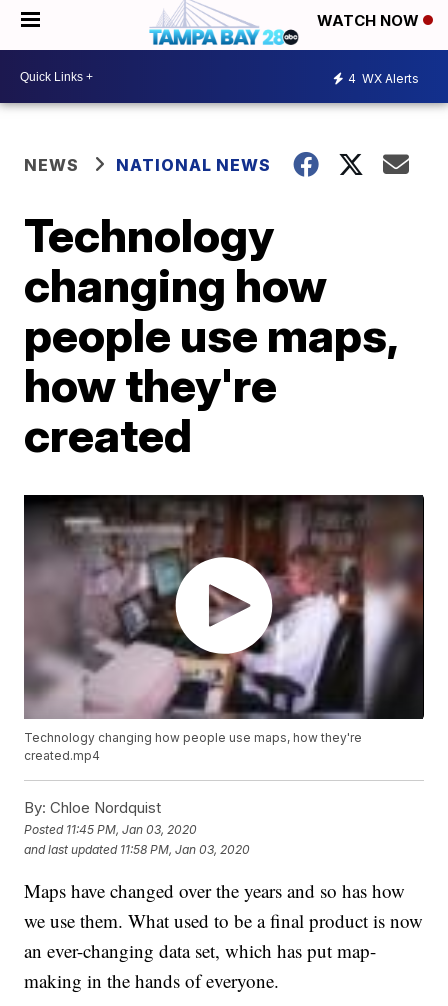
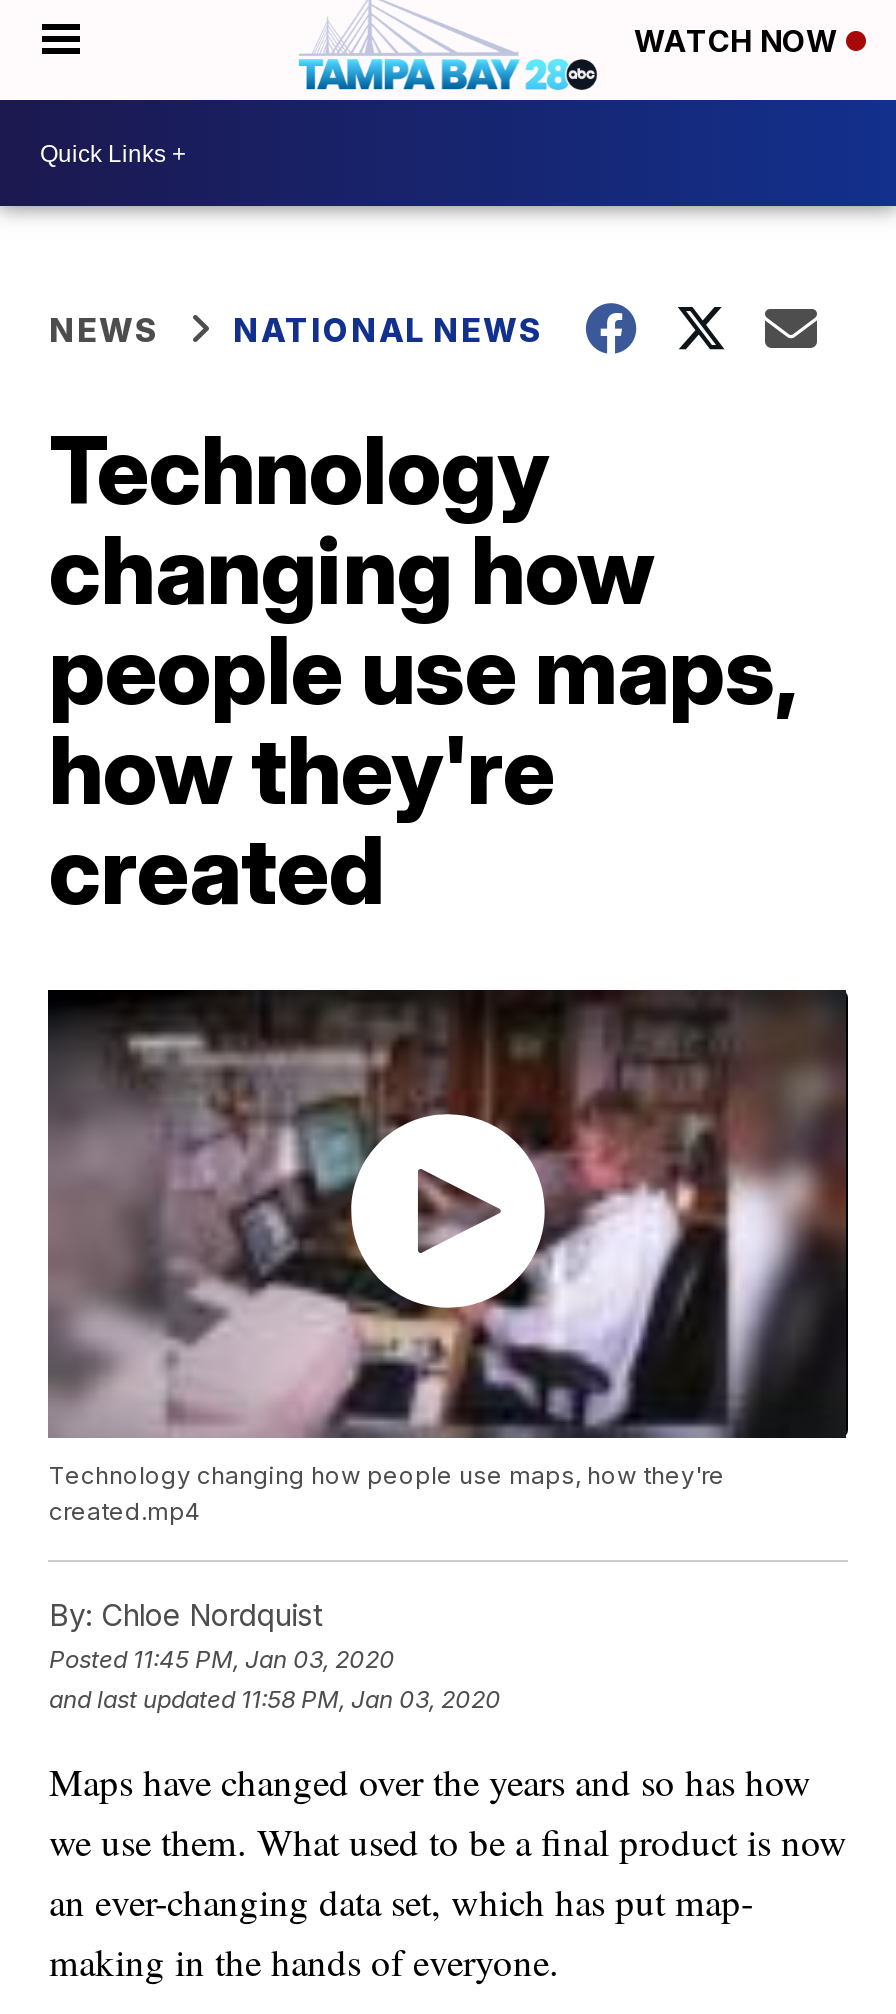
- 4 WX Alerts
